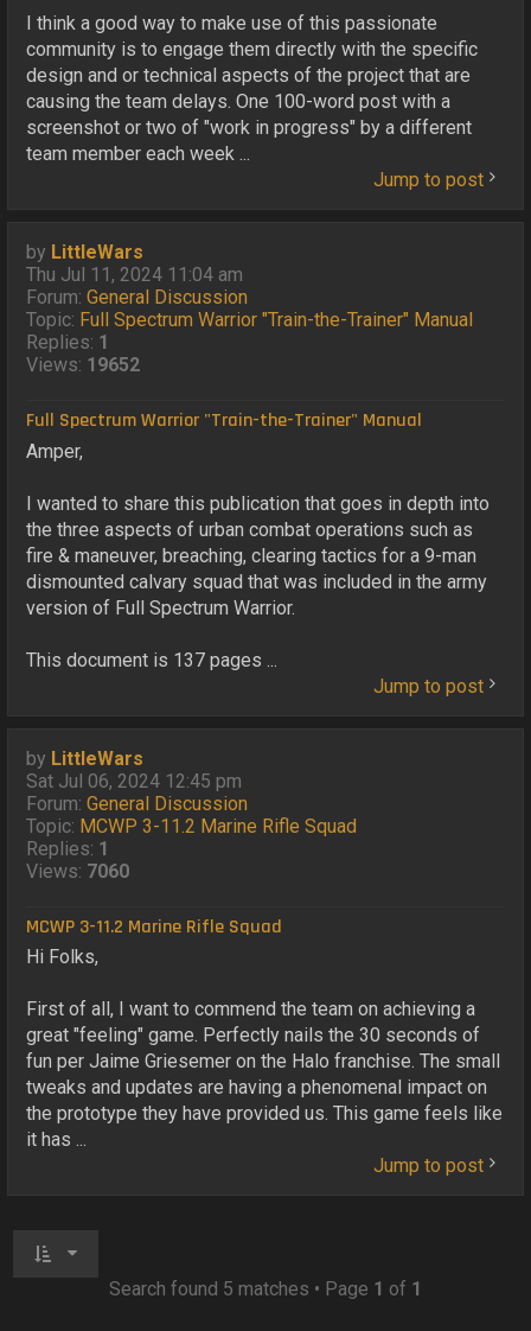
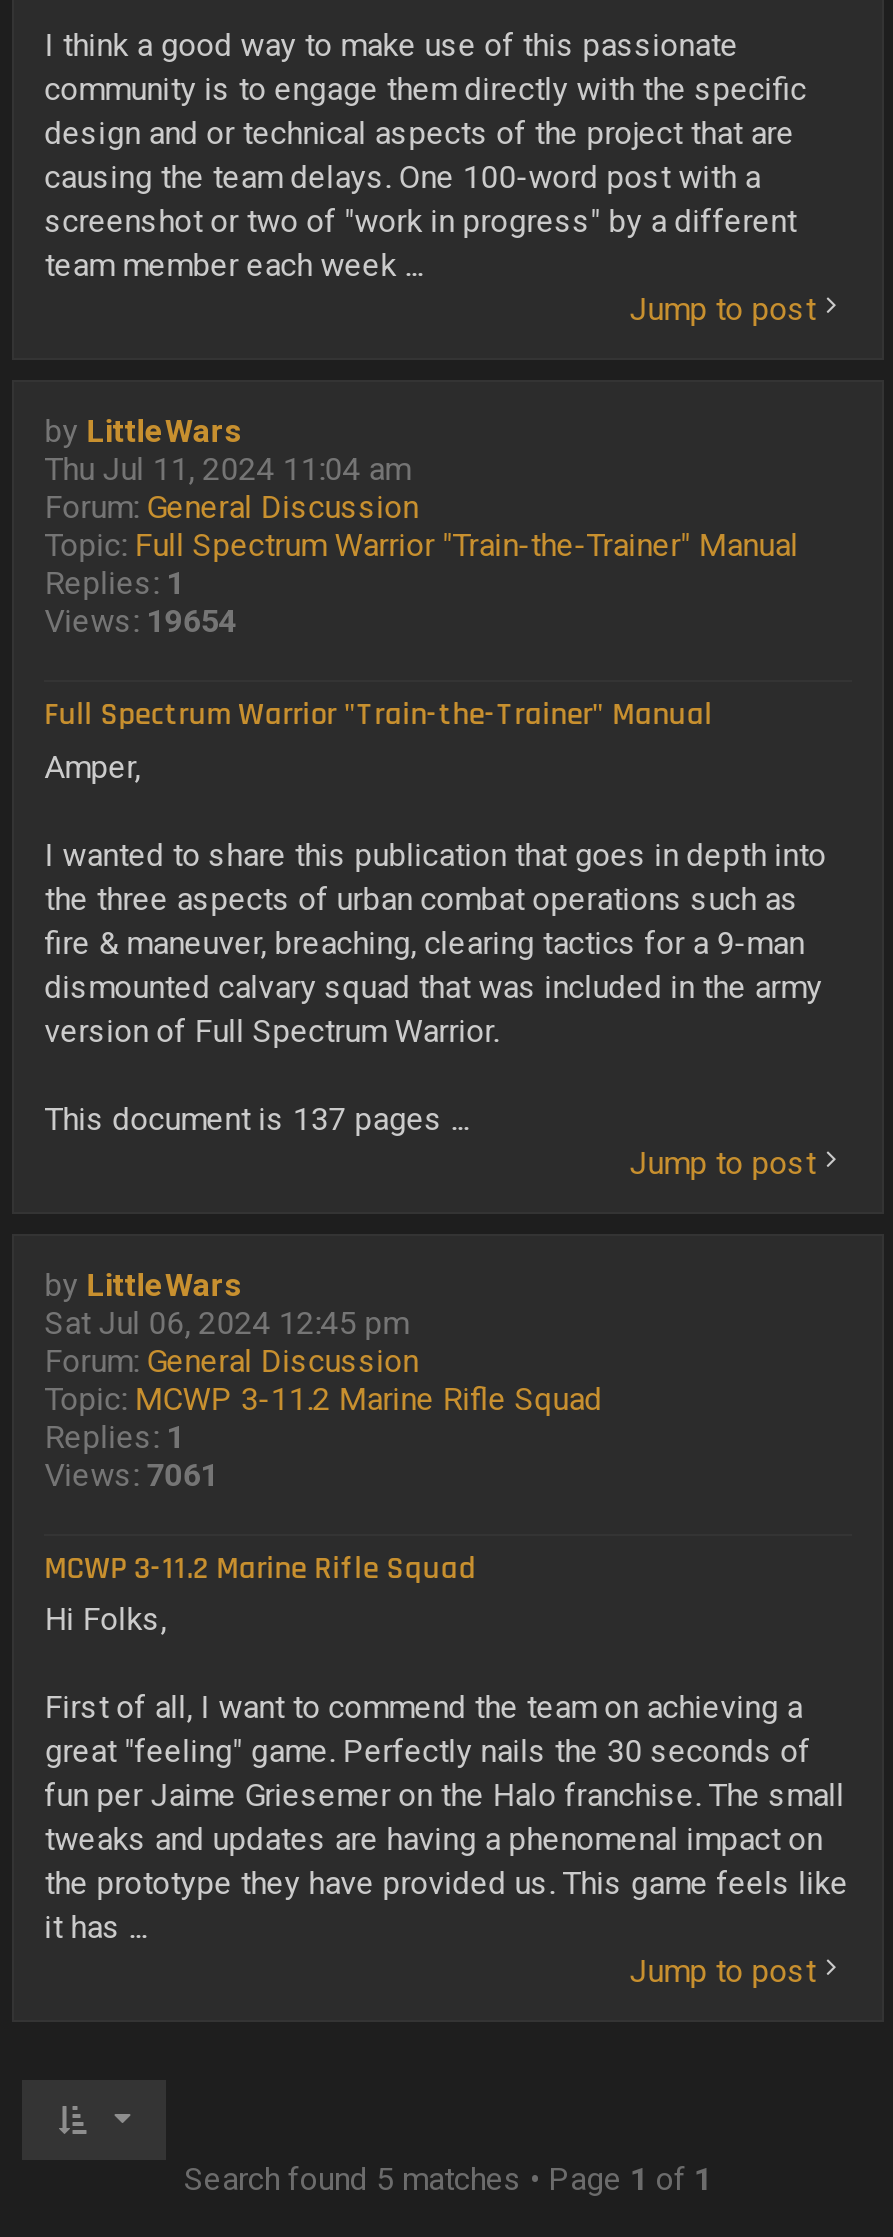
- Views: 19652
+ Views: 19654

- Views: 7060
+ Views: 7061
